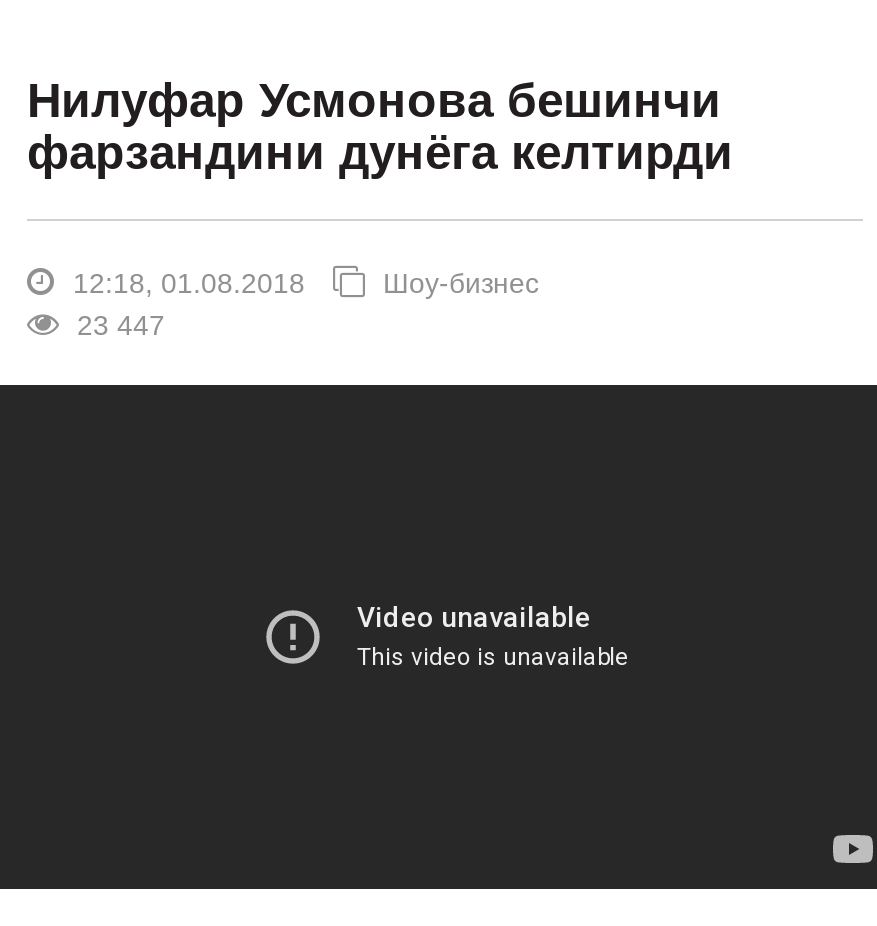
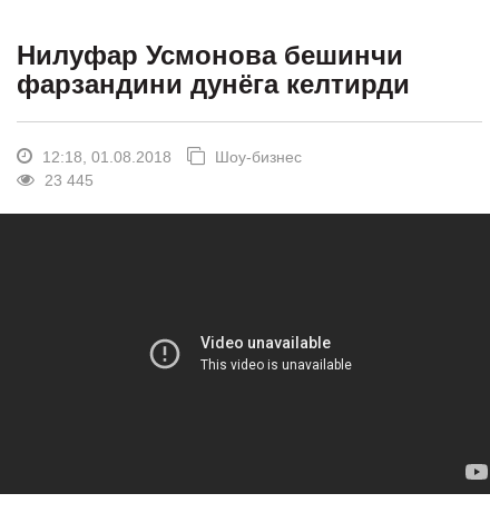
- 23 447
+ 23 445
